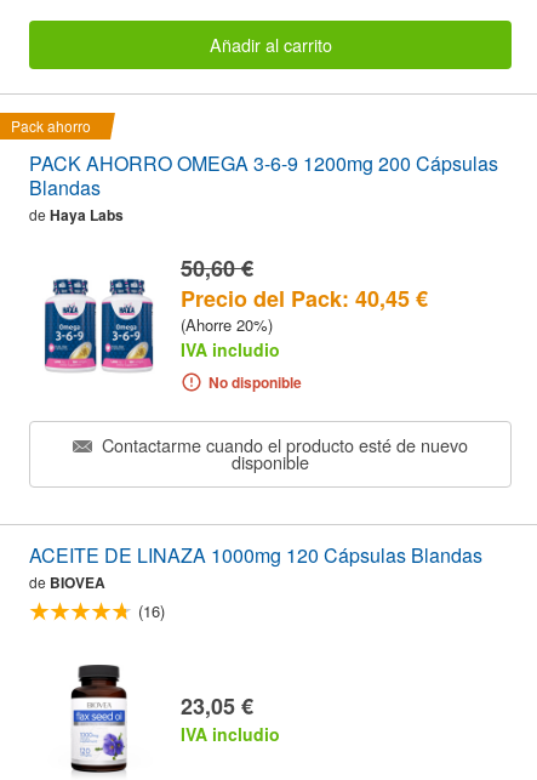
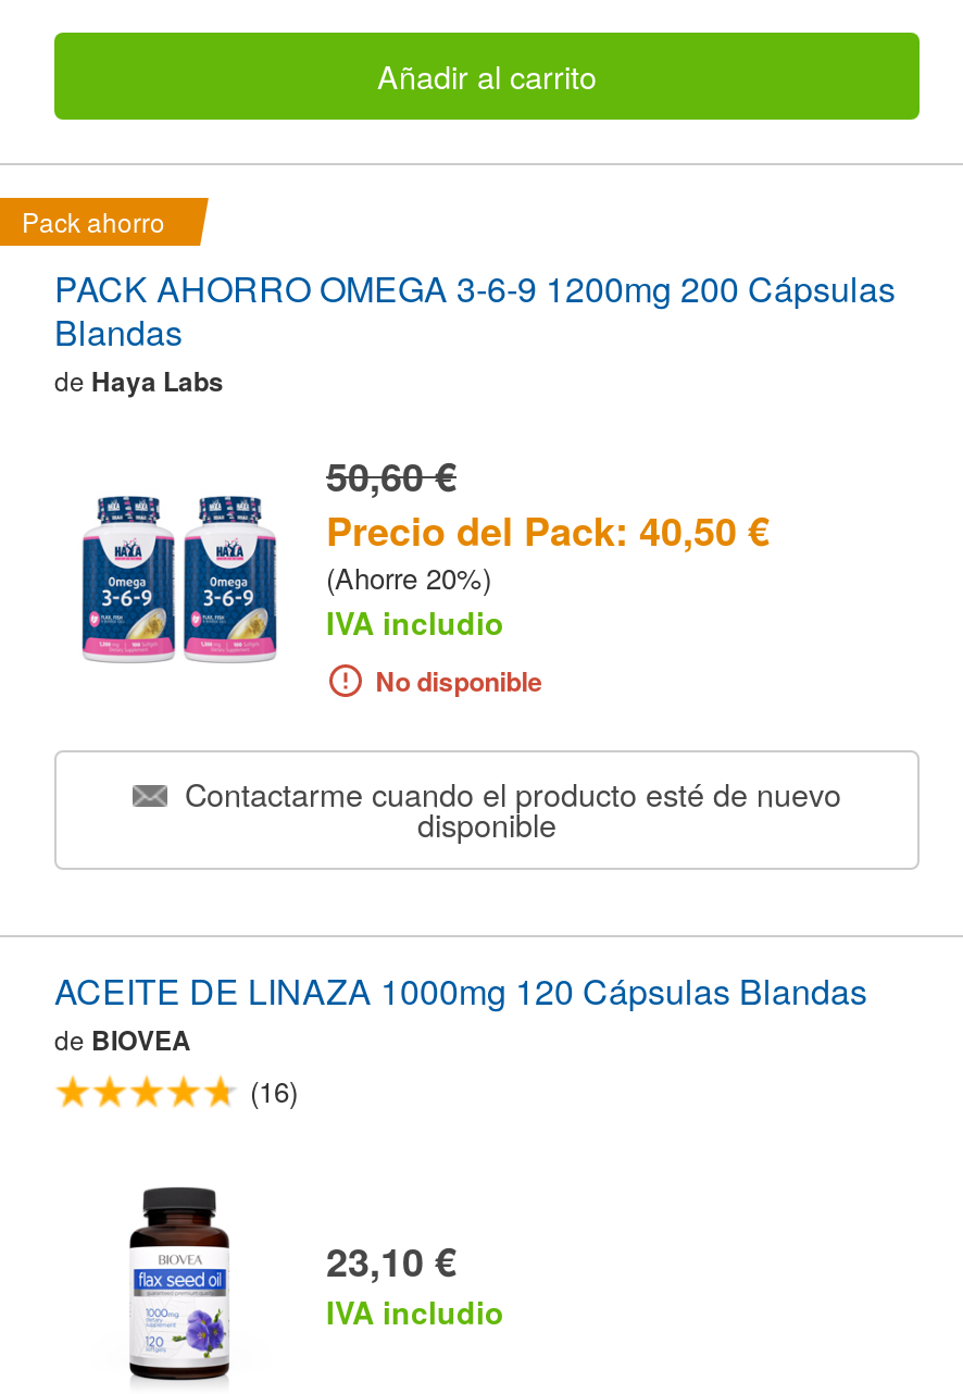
- Precio del Pack: 40,45 €
+ Precio del Pack: 40,50 €

- 23,05 €
+ 23,10 €
